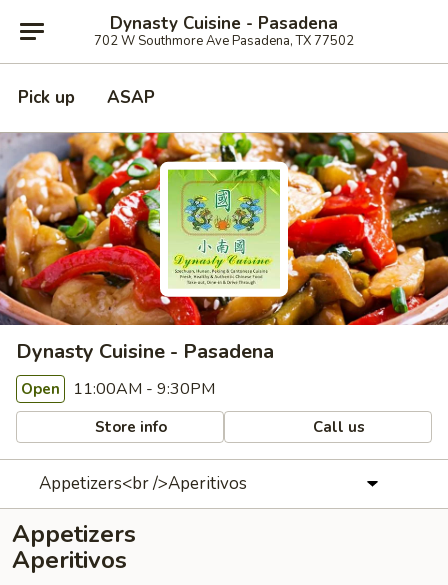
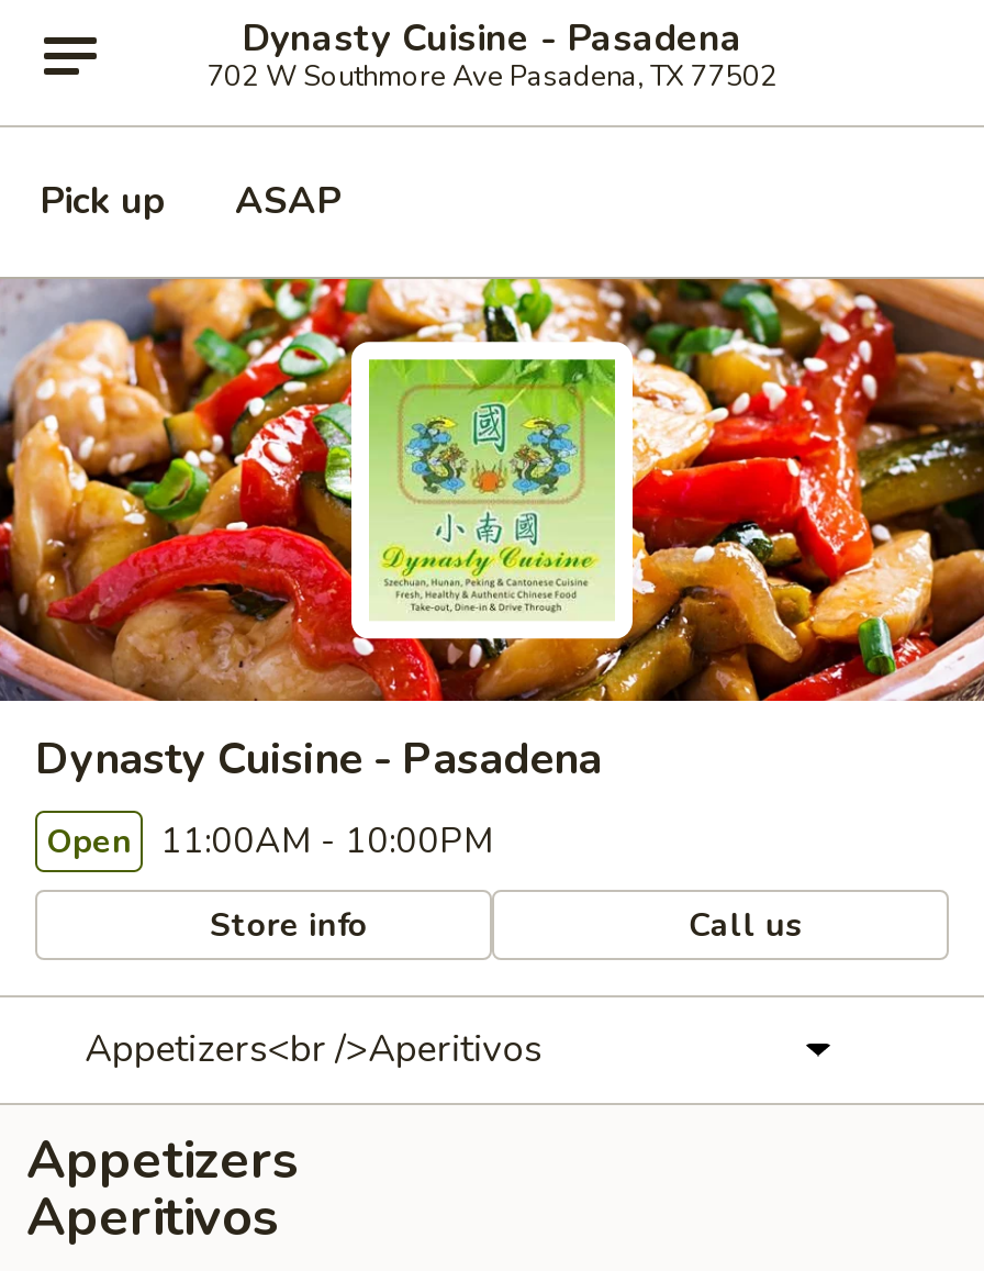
- Open 11:00AM - 9:30PM
+ Open 11:00AM - 10:00PM
